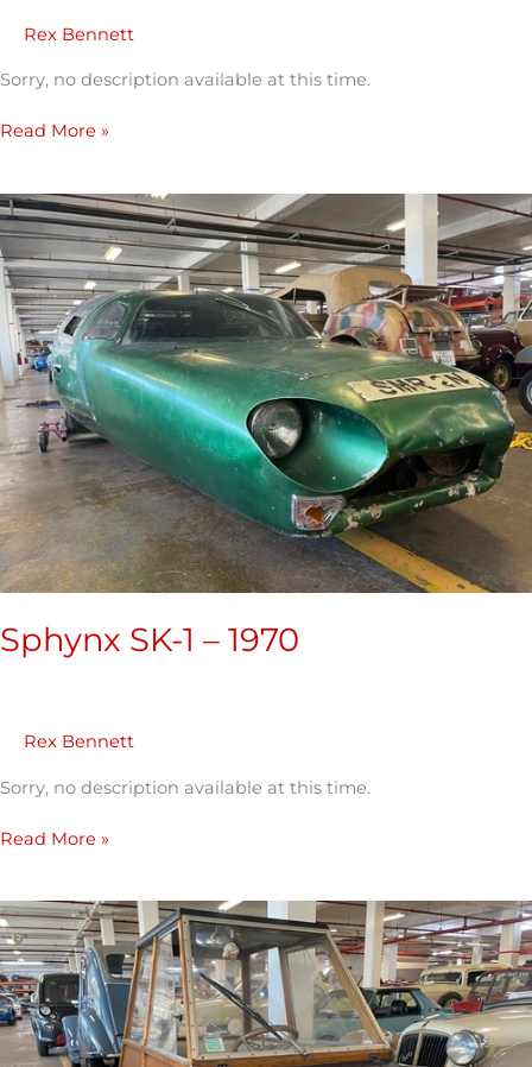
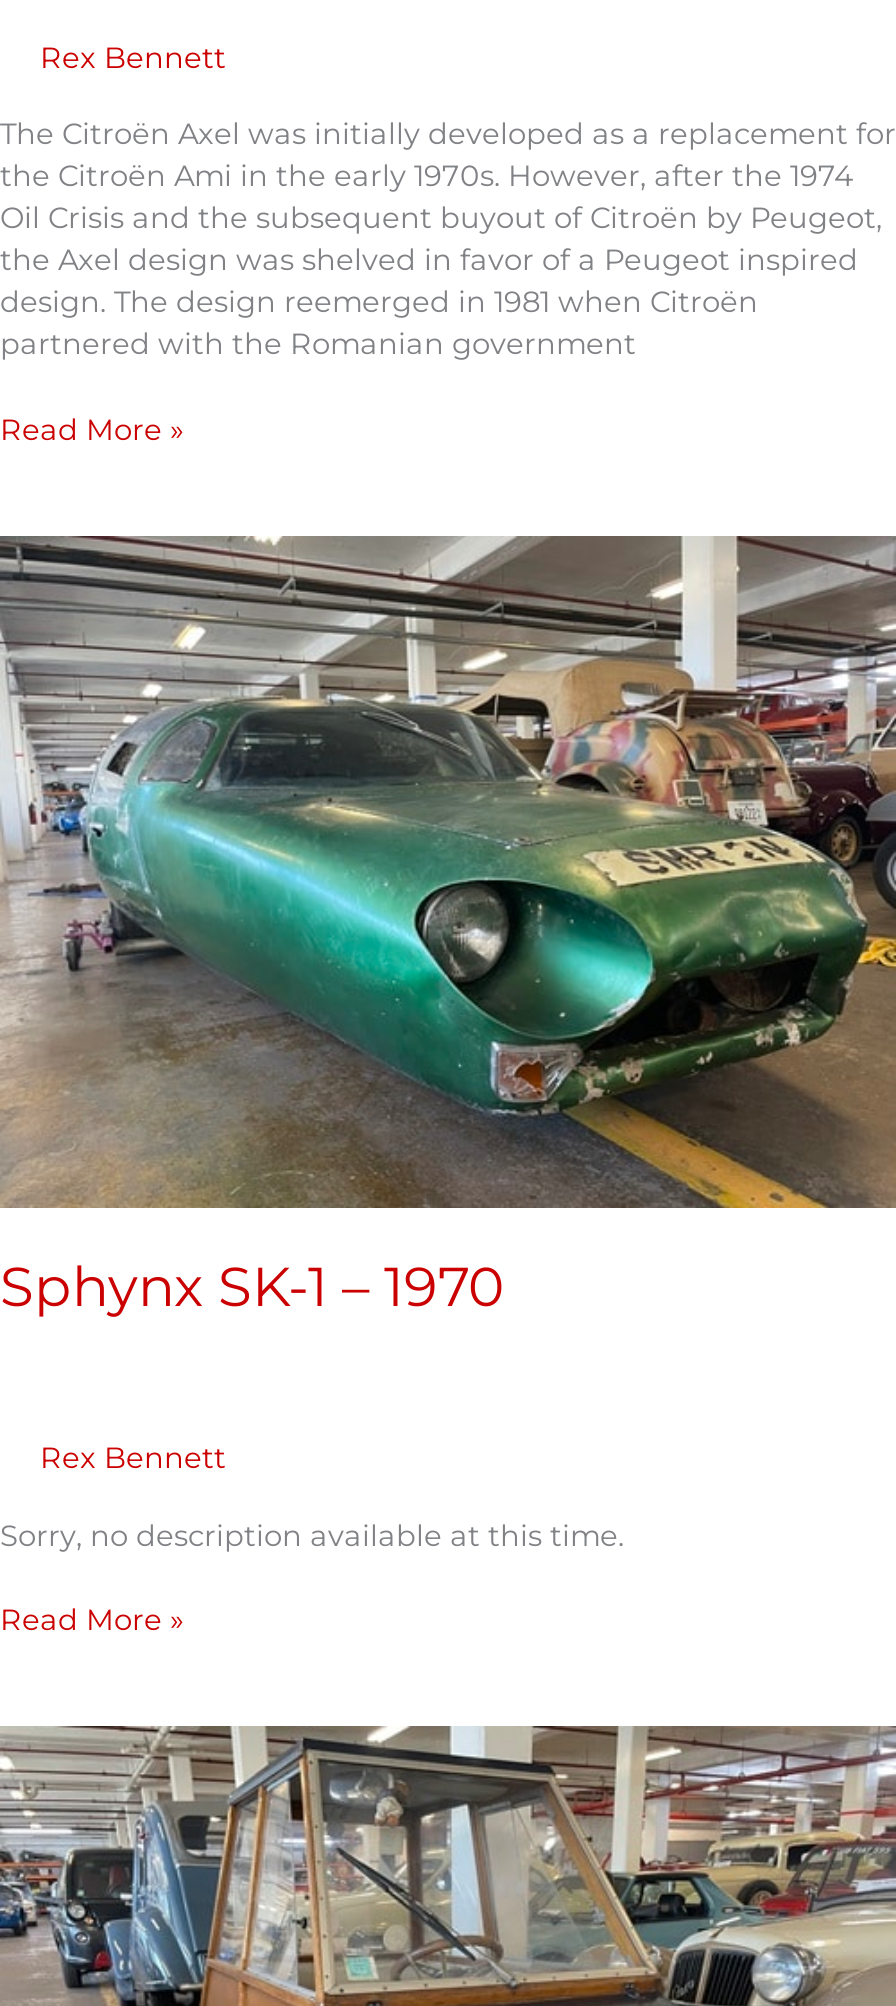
- Sorry, no description available at this time.
+ The Citroën Axel was initially developed as a replacement for
+ the Citroën Ami in the early 1970s. However, after the 1974
+ Oil Crisis and the subsequent buyout of Citroën by Peugeot,
+ the Axel design was shelved in favor of a Peugeot inspired
+ design. The design reemerged in 1981 when Citroën
+ partnered with the Romanian government
